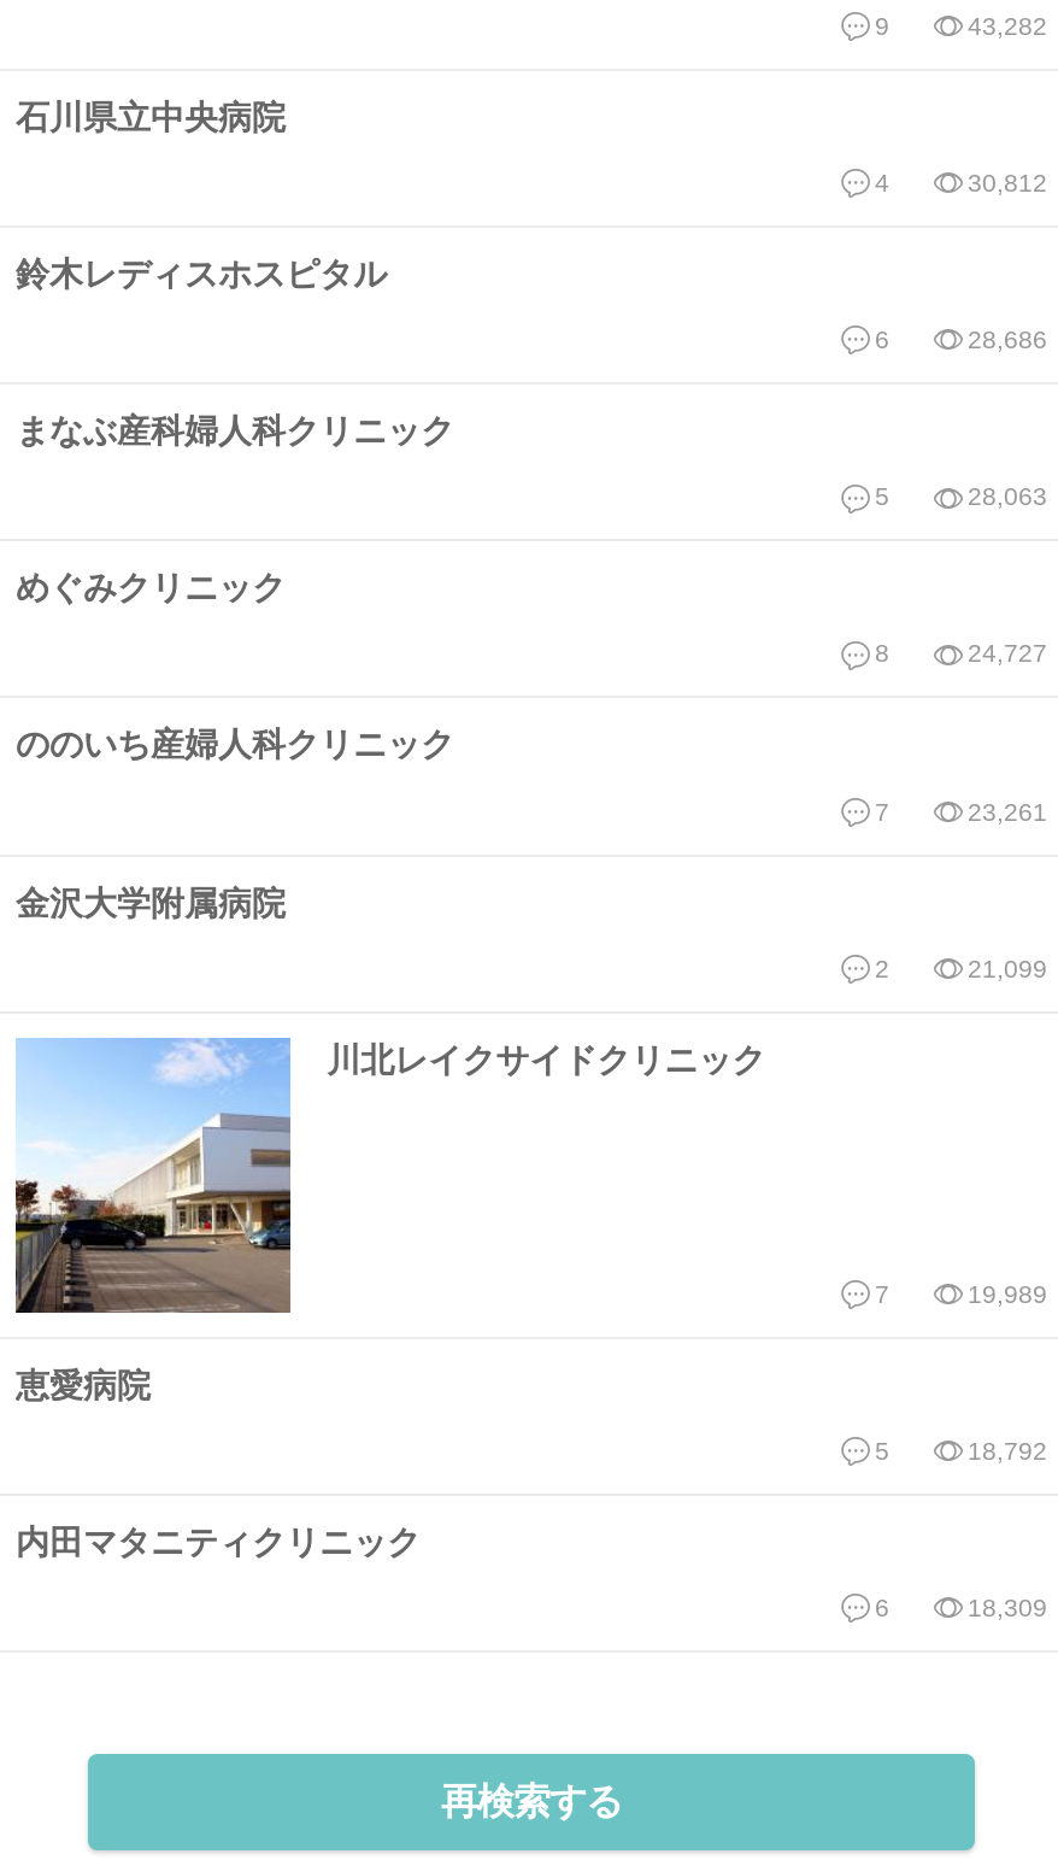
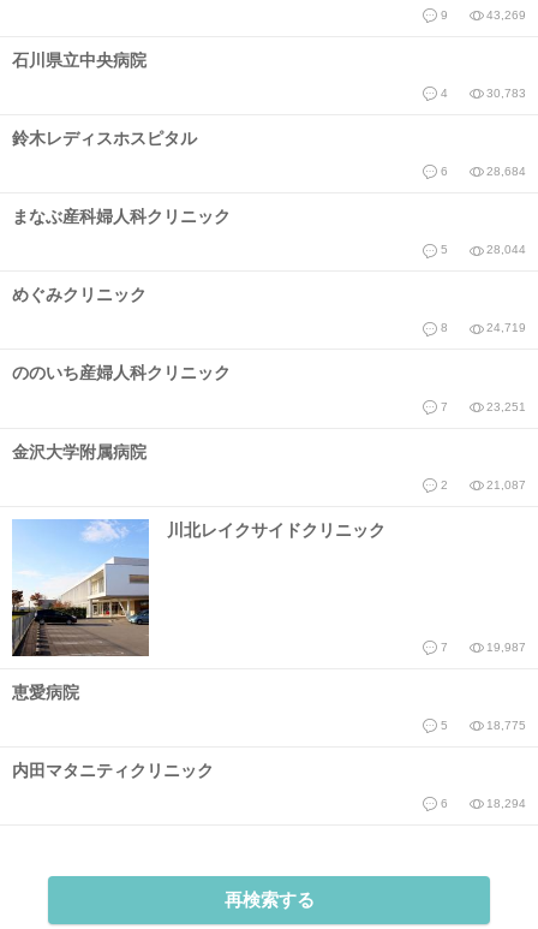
- 43,282
+ 43,269

- 30,812
+ 30,783

- 28,686
+ 28,684

- 28,063
+ 28,044

- 24,727
+ 24,719

- 23,261
+ 23,251

- 21,099
+ 21,087

- 19,989
+ 19,987

- 18,792
+ 18,775

- 18,309
+ 18,294
